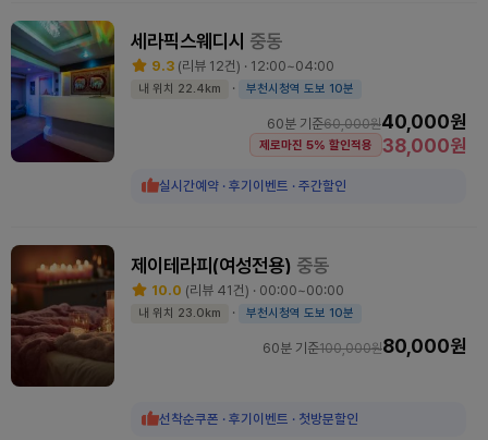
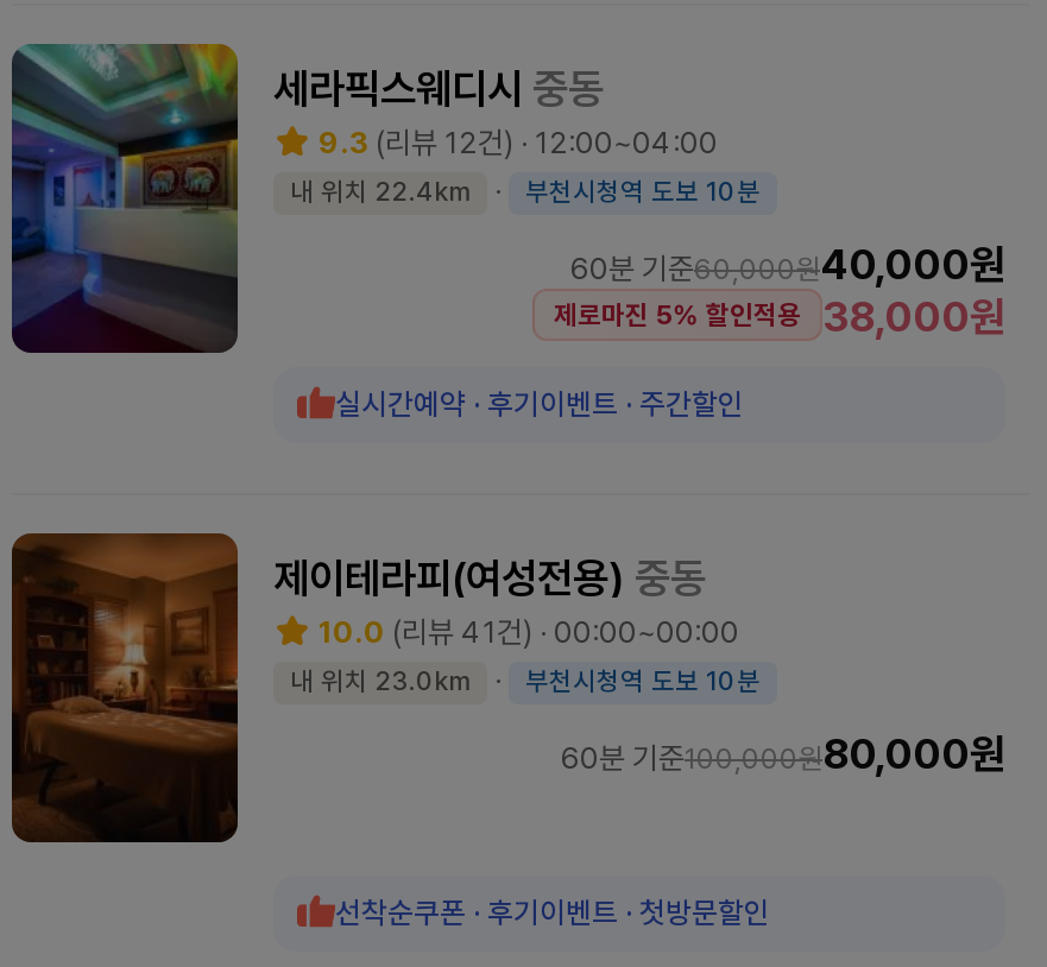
- [image]
+ [image]
